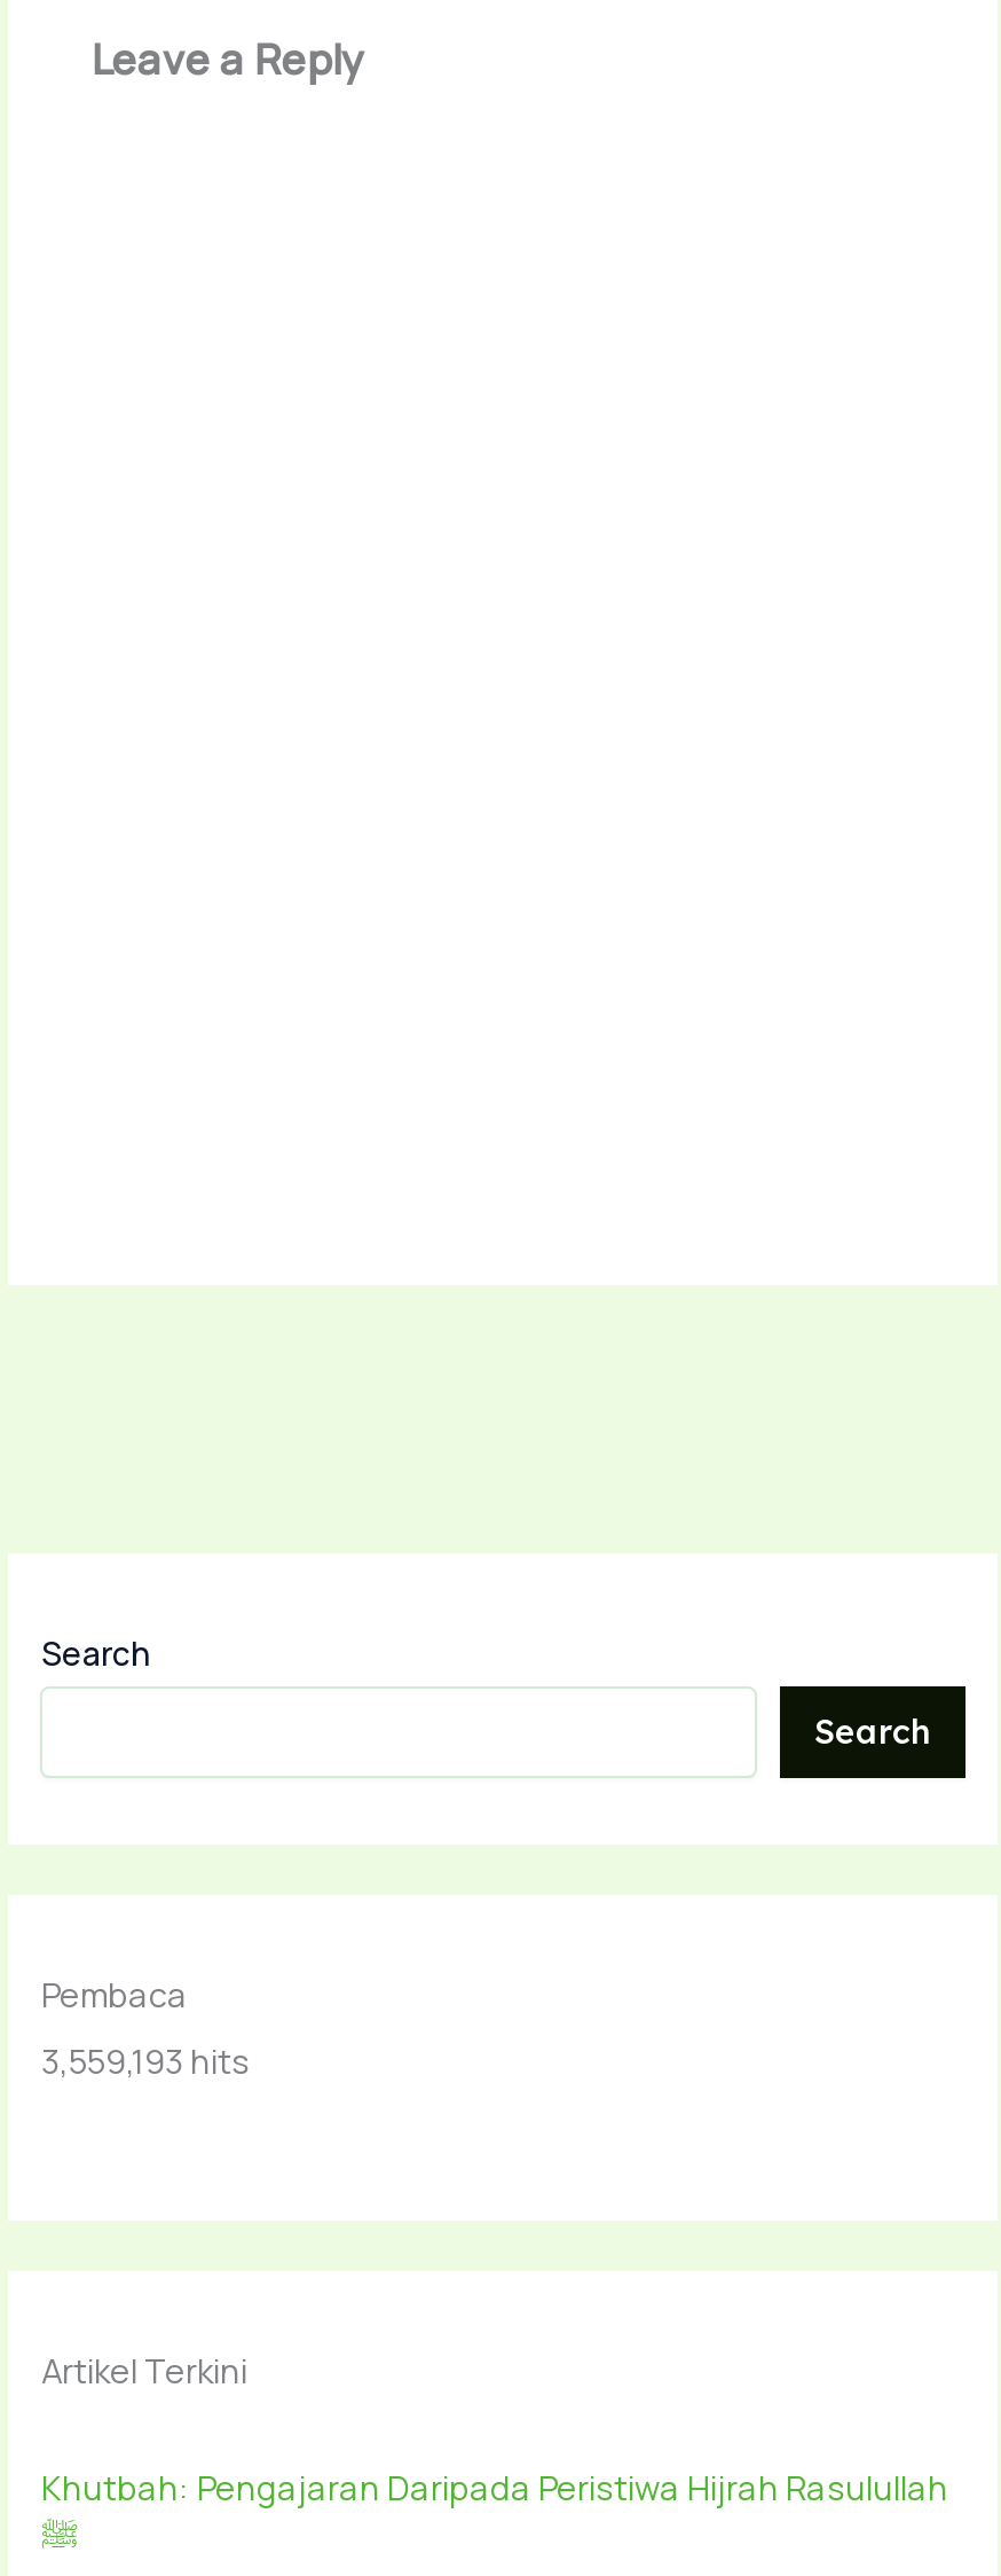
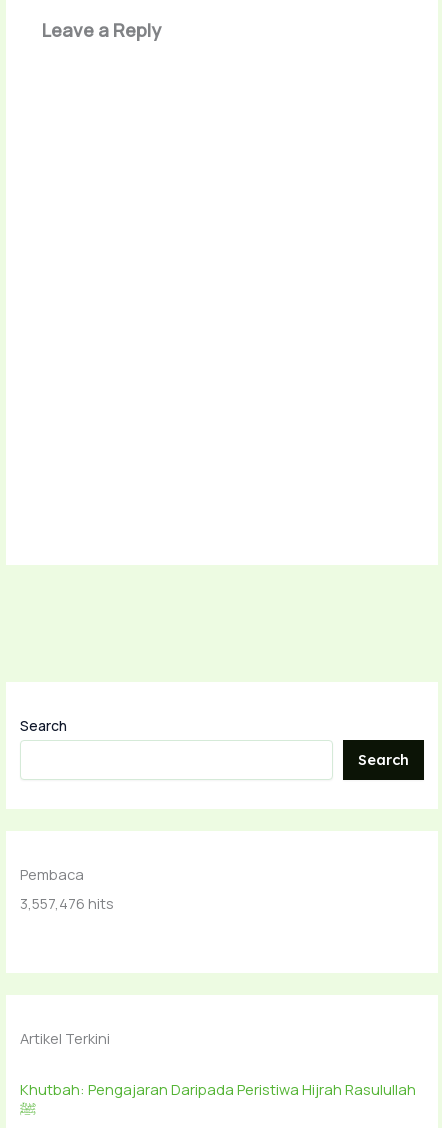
- 3,559,193 hits
+ 3,557,476 hits
